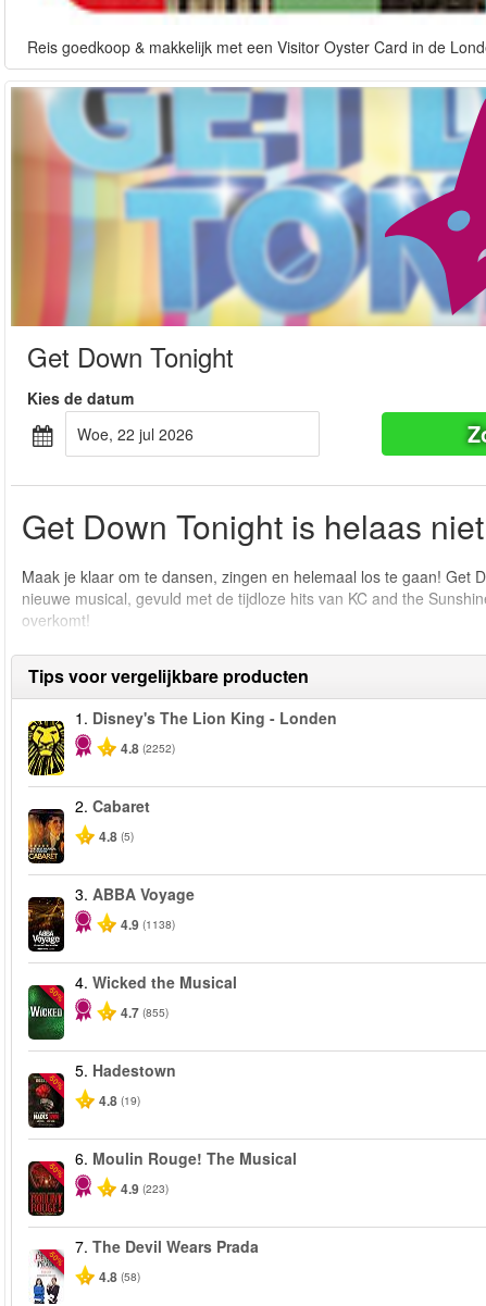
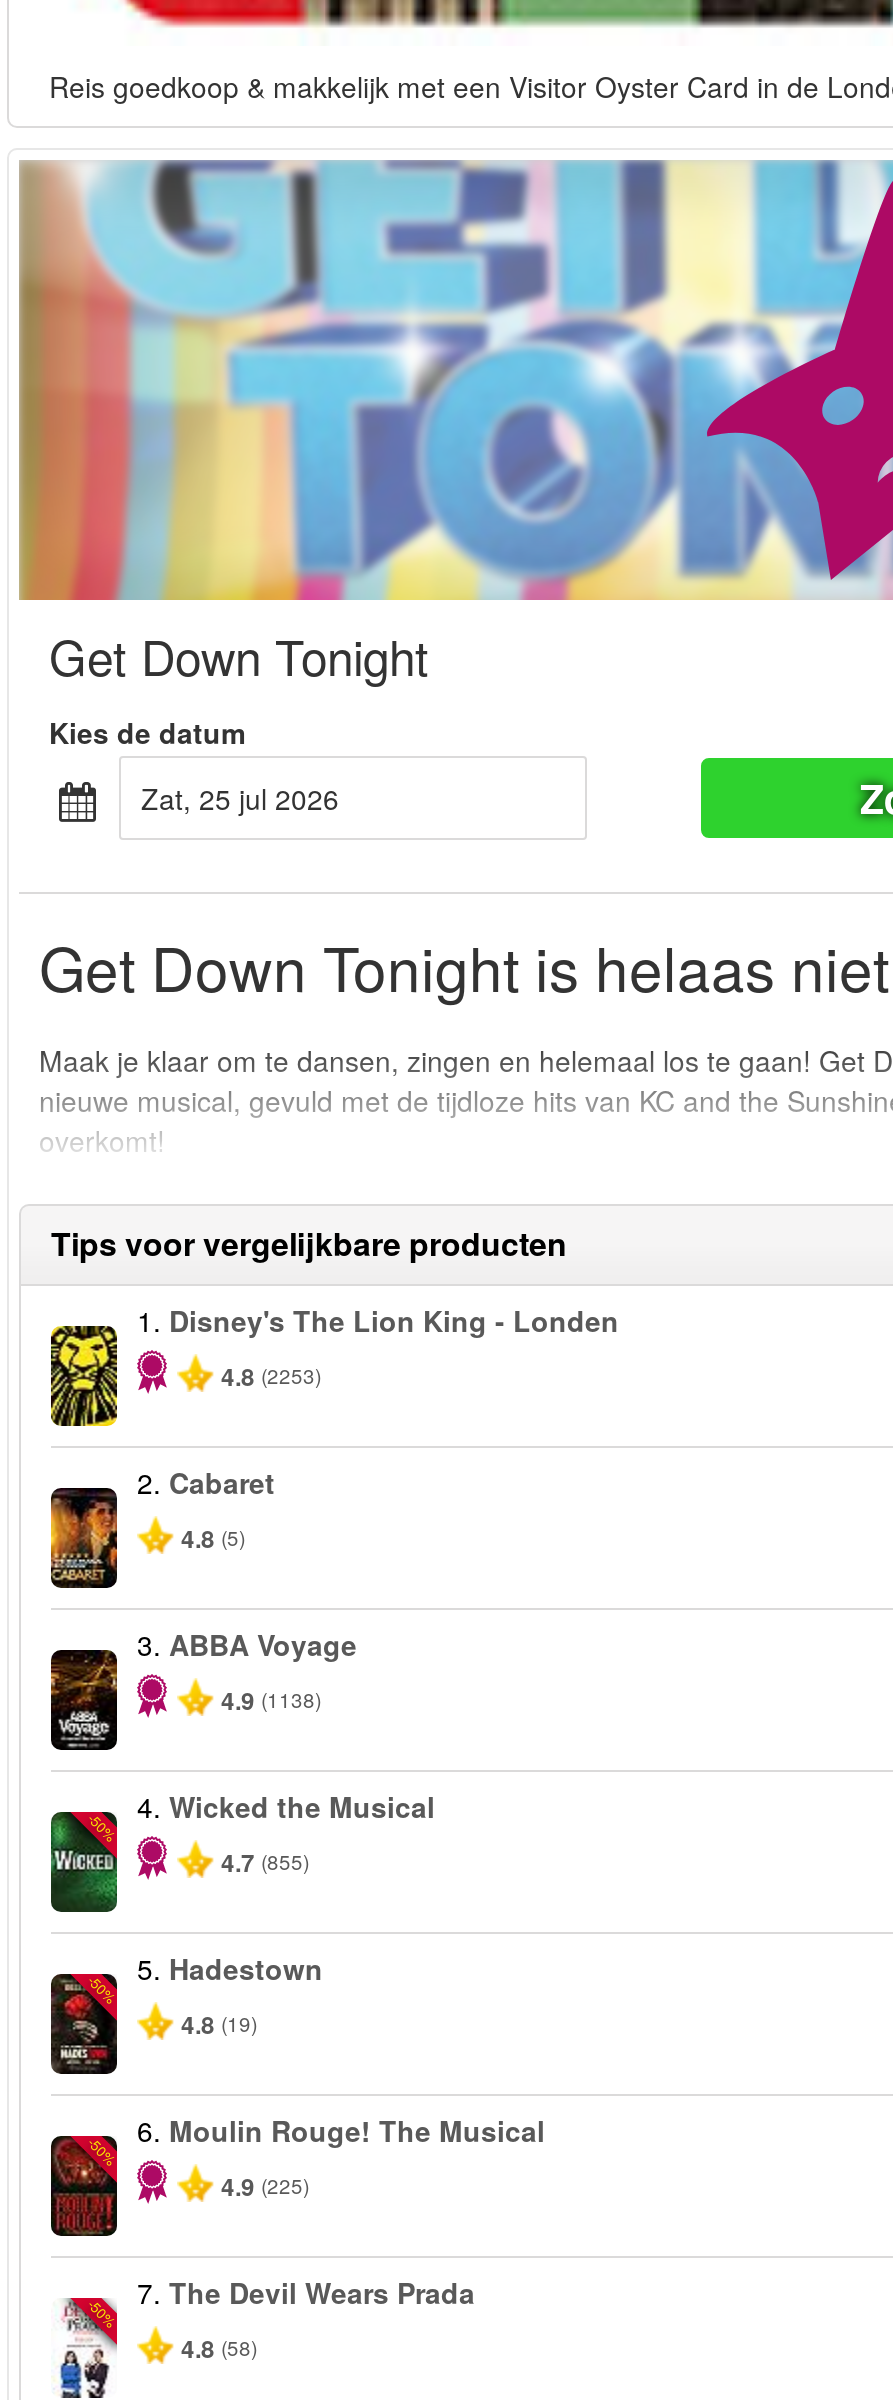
- woe, 22 jul 2026
+ zat, 25 jul 2026

- 4.8 (2252)
+ 4.8 (2253)

- 4.9 (223)
+ 4.9 (225)
